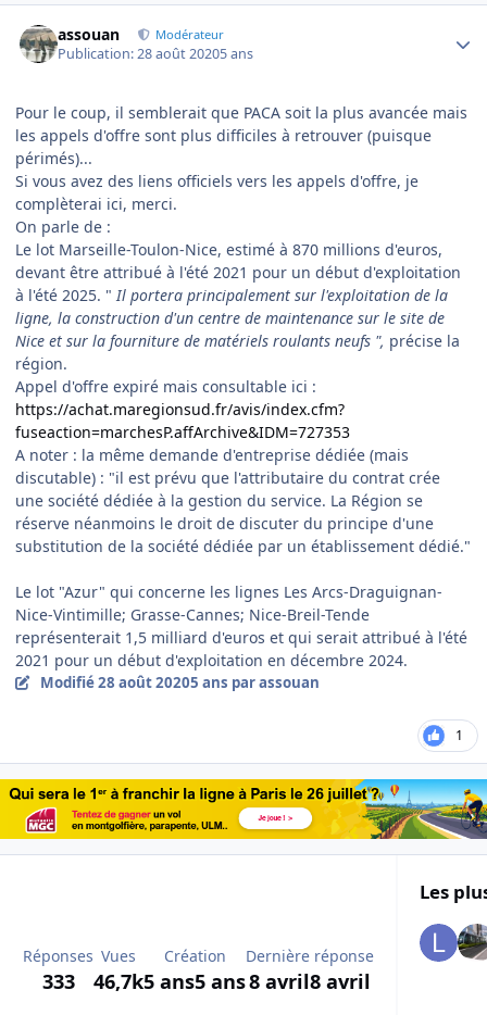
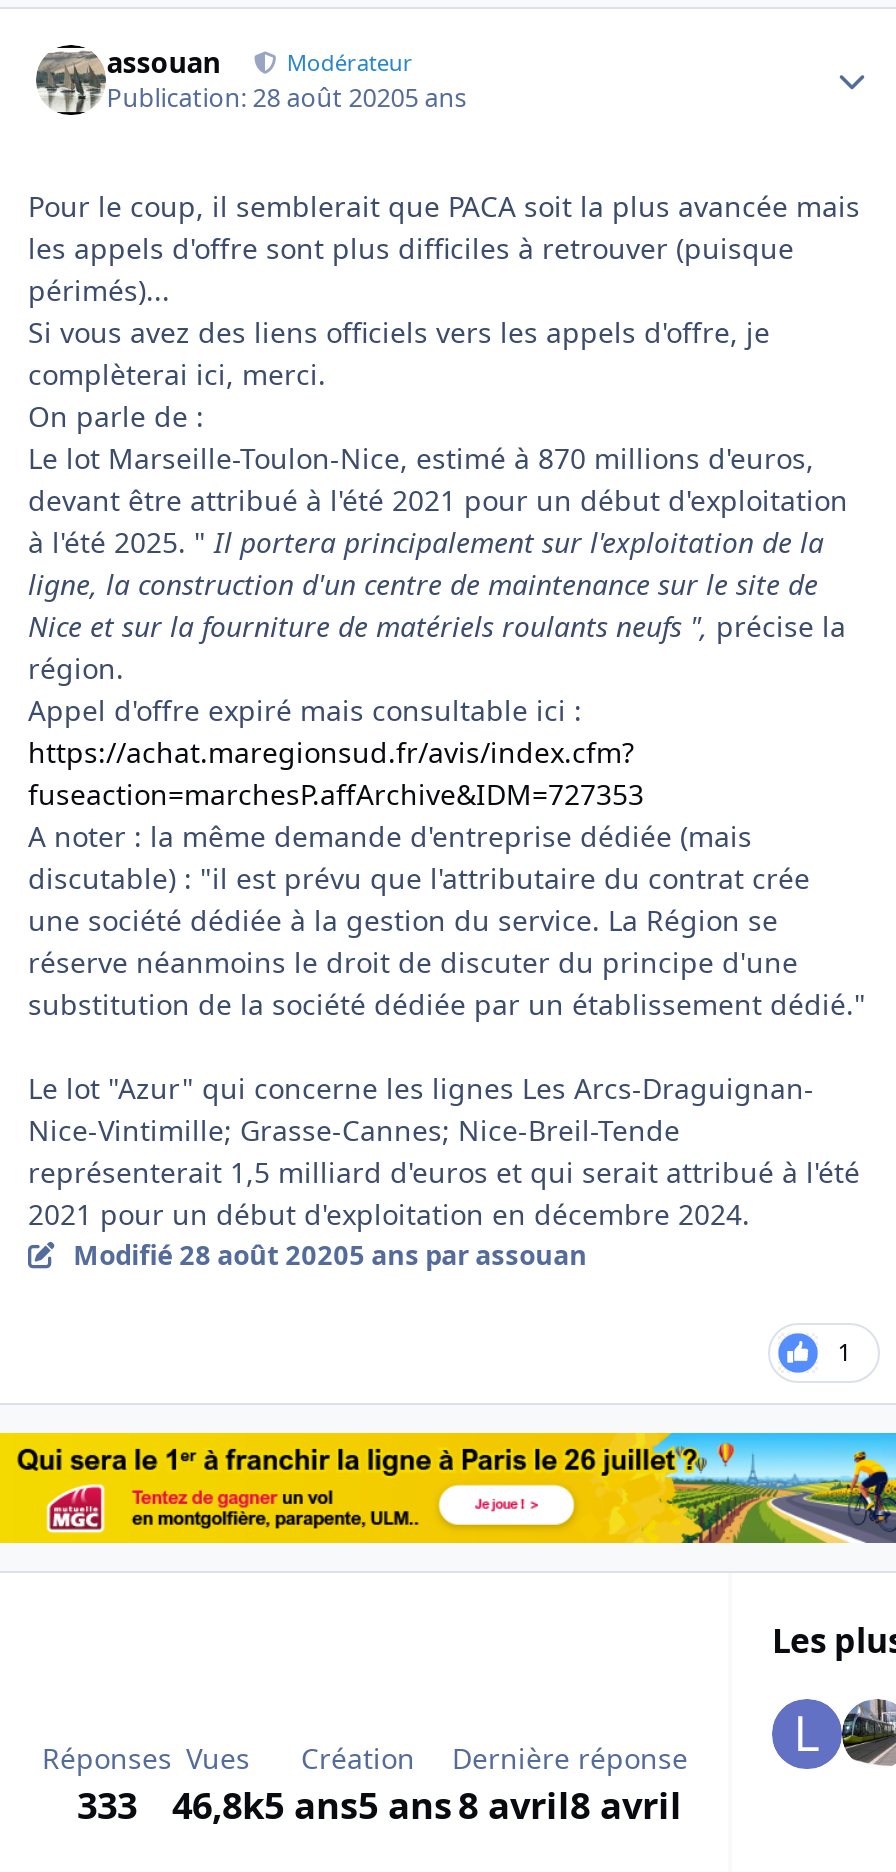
- 333 46,7k 5 ans5 ans 8 avril8 avril
+ 333 46,8k 5 ans5 ans 8 avril8 avril
